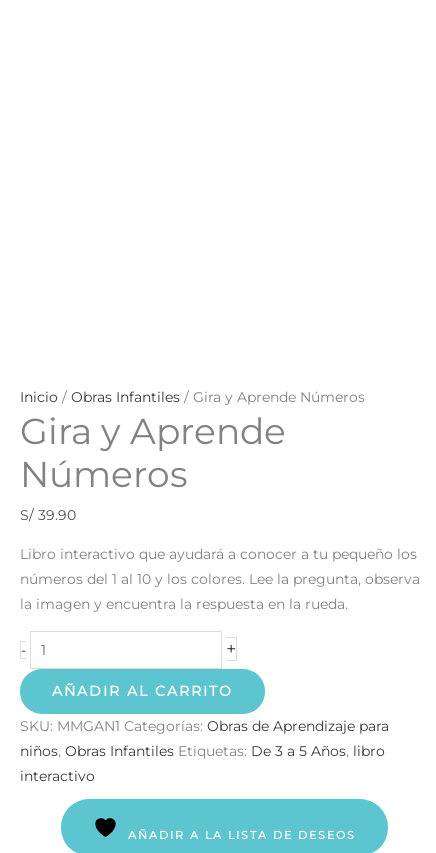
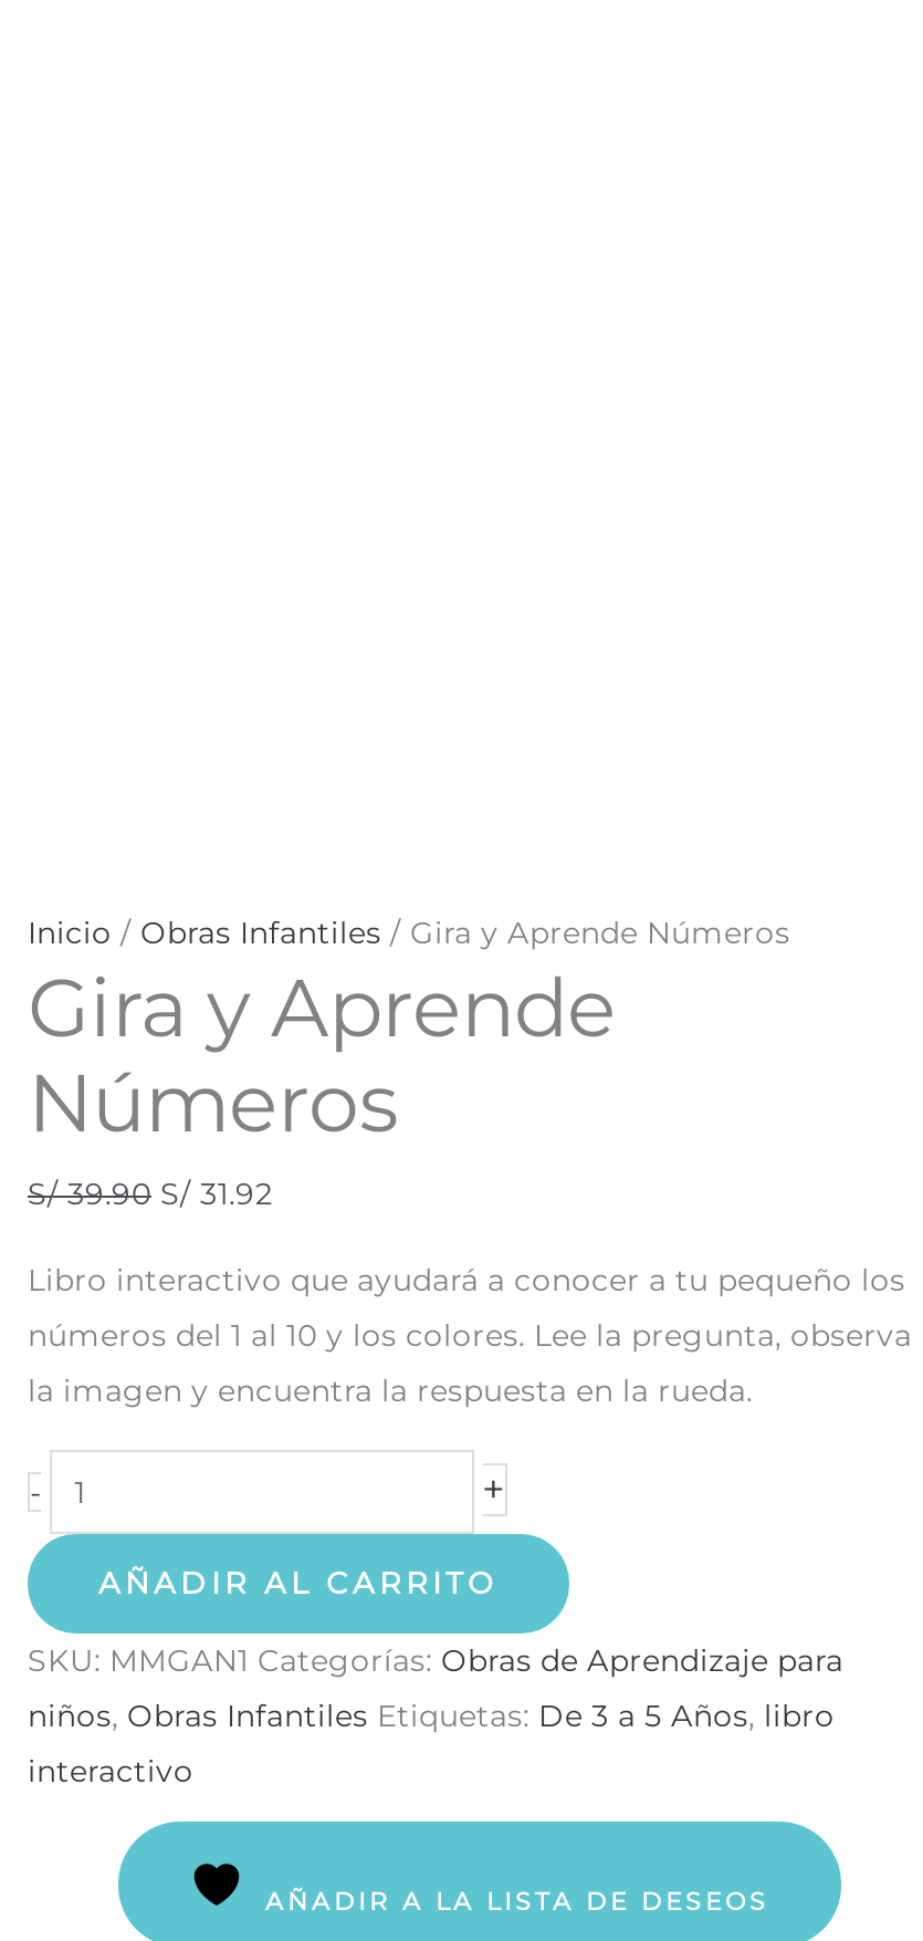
- S/ 39.90
+ S/39.90 S/ 31.92
